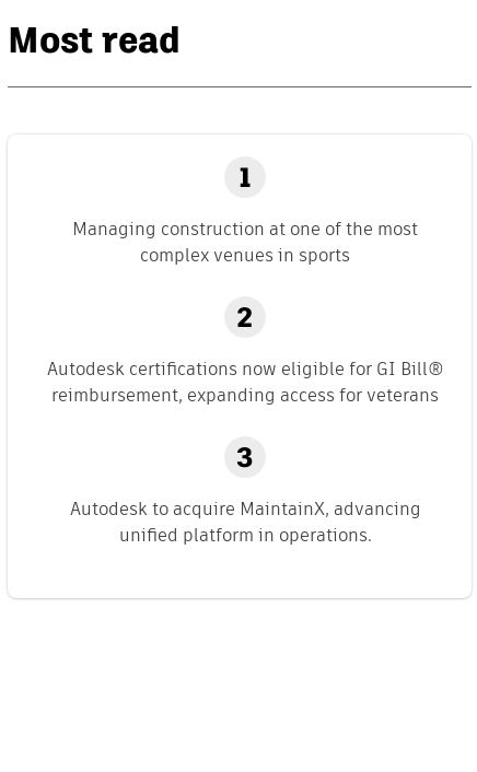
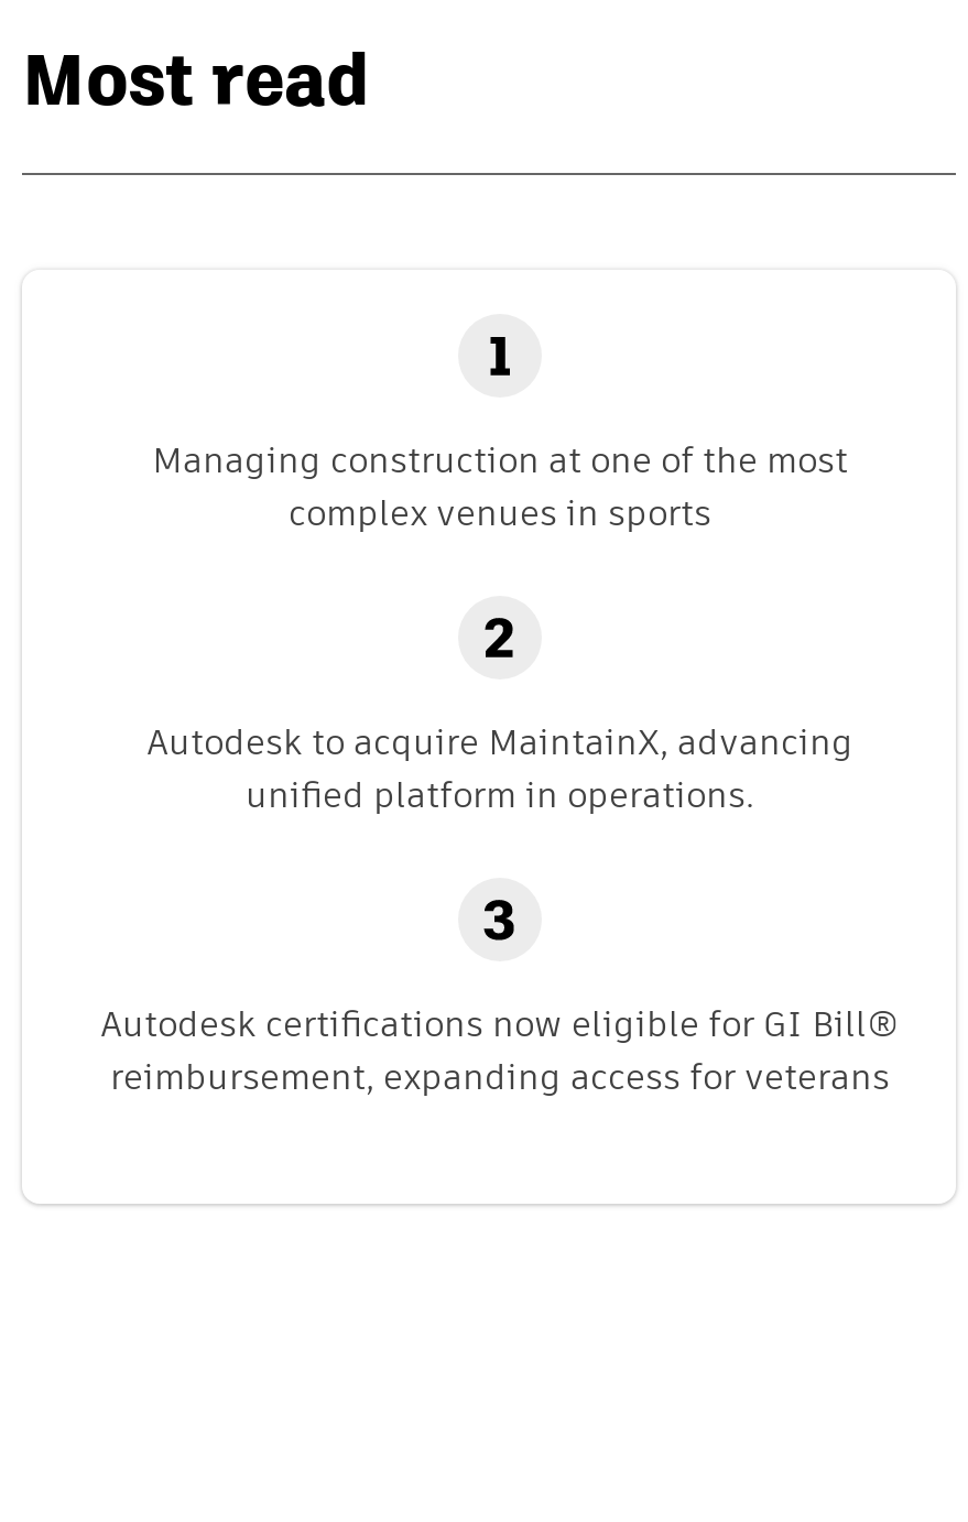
moved down: Autodesk certifications now eligible for GI Bill® | reimbursement, expanding access for veterans

moved up: Autodesk to acquire MaintainX, advancing | unified platform in operations.
